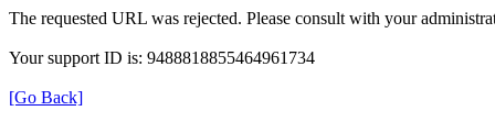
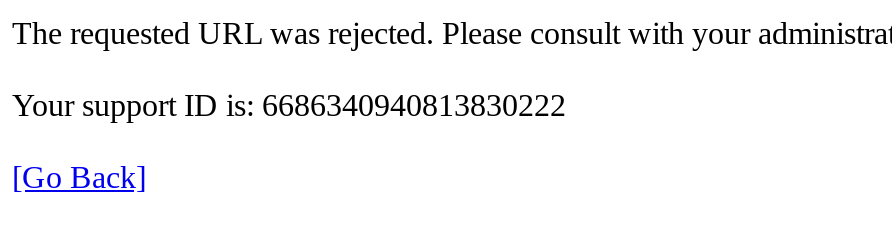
- Your support ID is: 9488818855464961734
+ Your support ID is: 6686340940813830222
